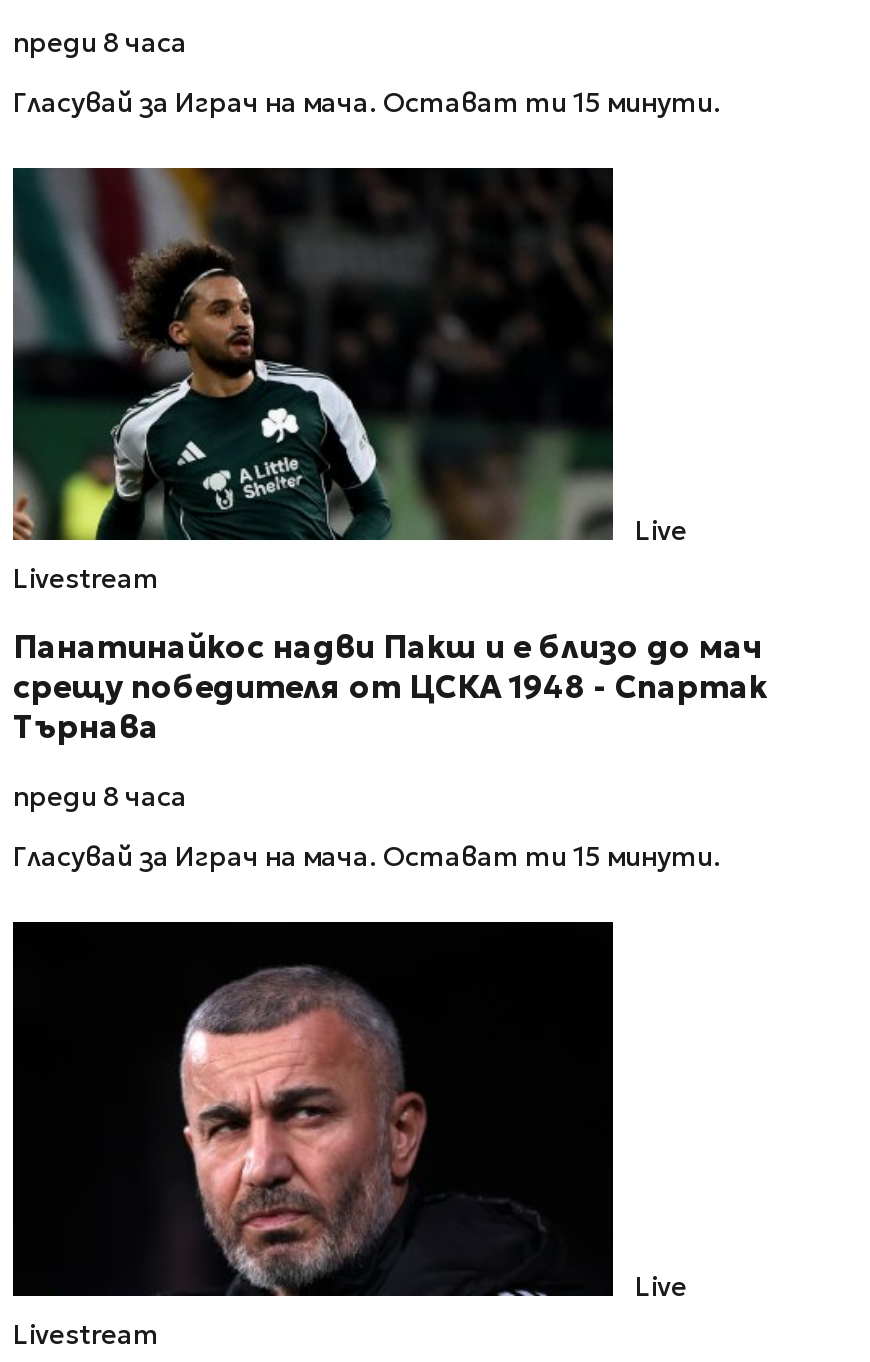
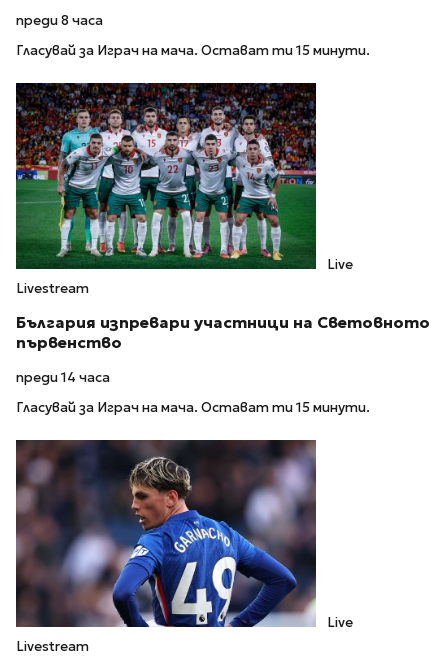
- [image]
+ [image]

- Панатинайкос надви Пакш и е близо до мач
- срещу победителя от ЦСКА 1948 - Спартак
- Търнава
+ България изпревари участници на Световното
+ първенство

- преди 8 часа
+ преди 14 часа

- [image]
+ [image]
